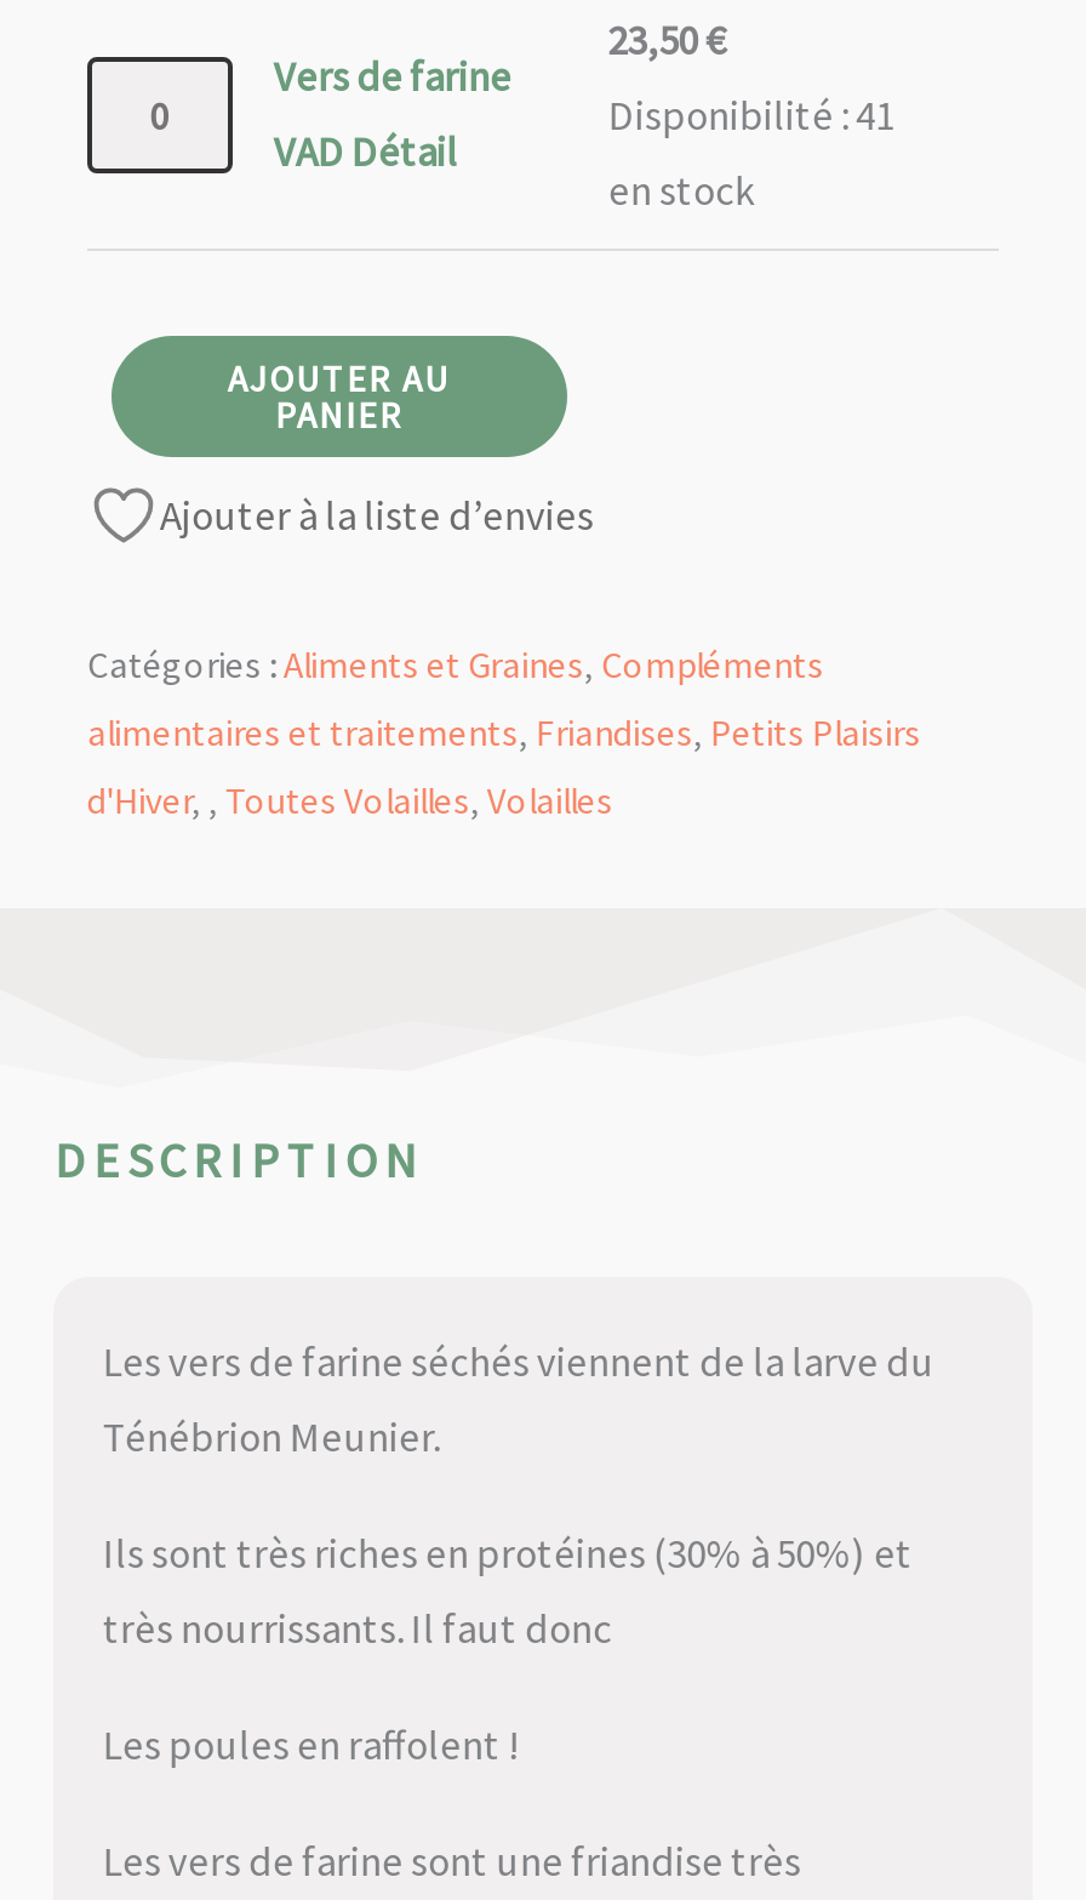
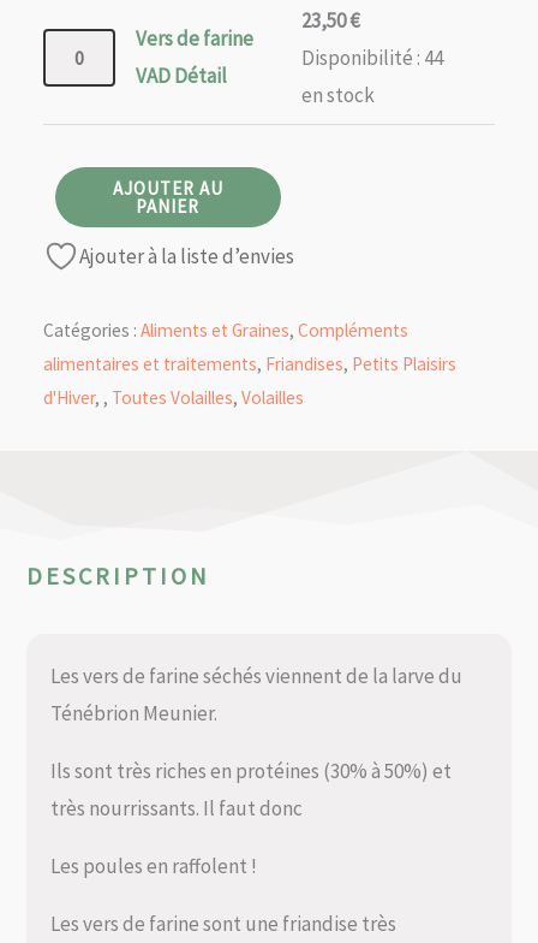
- Disponibilité : 41
+ Disponibilité : 44
